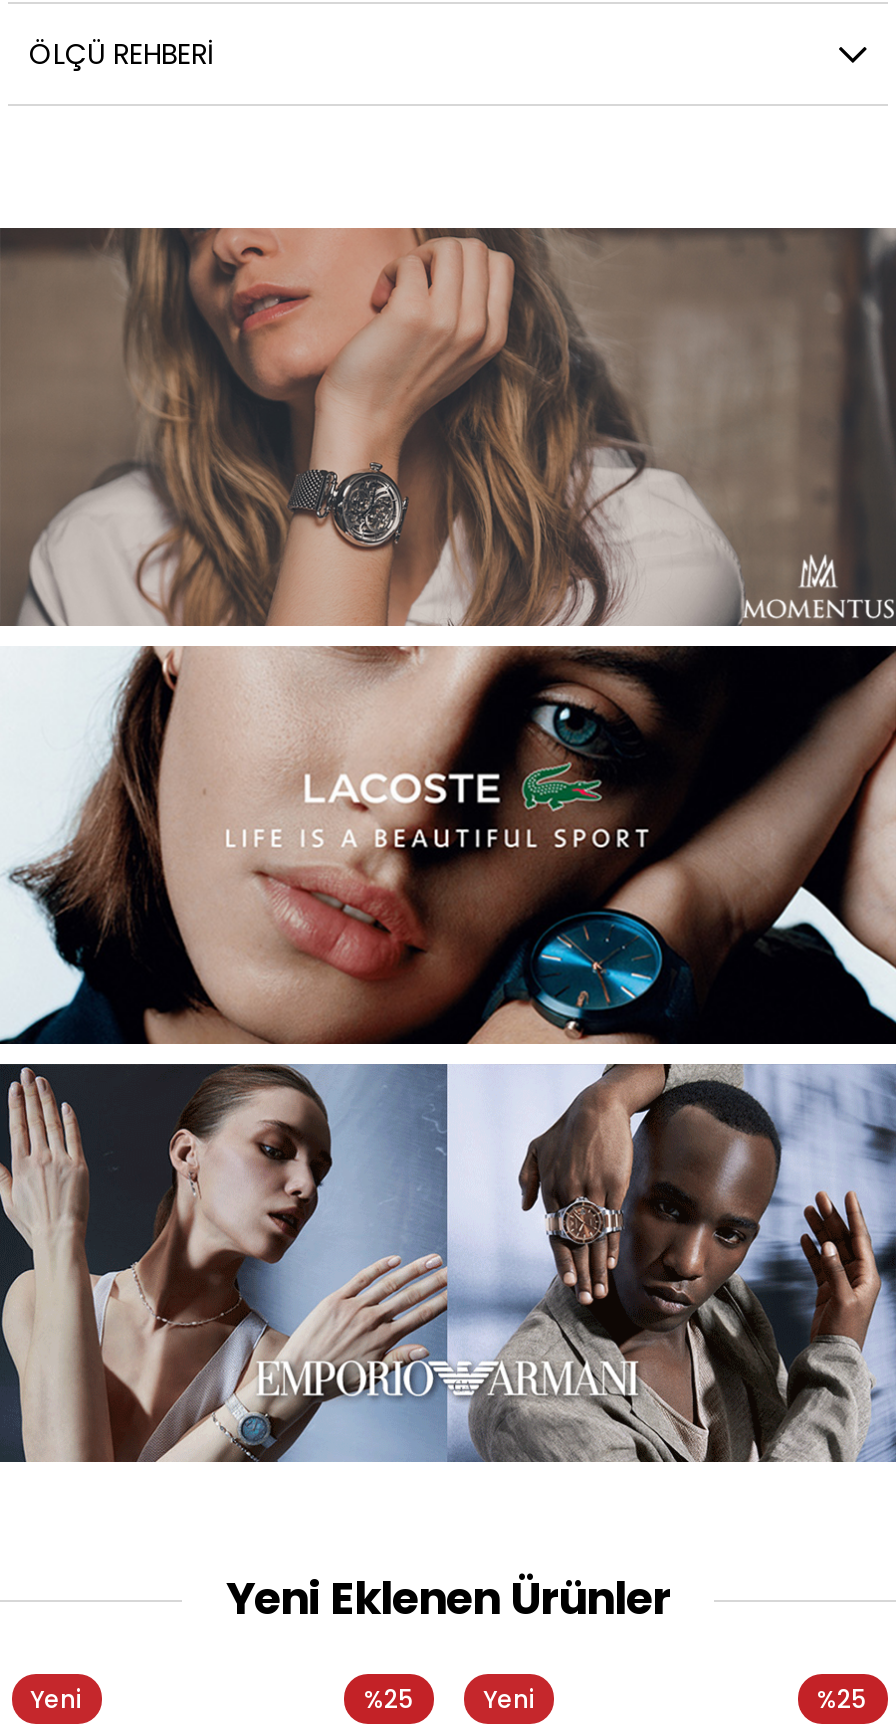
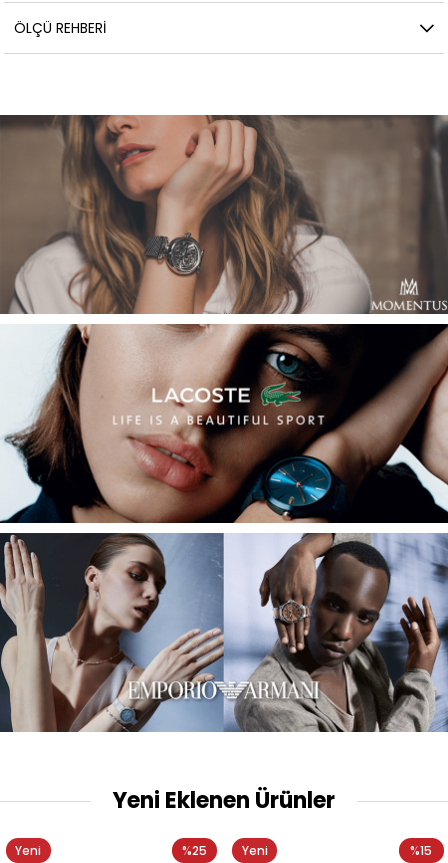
- %25
+ %15
